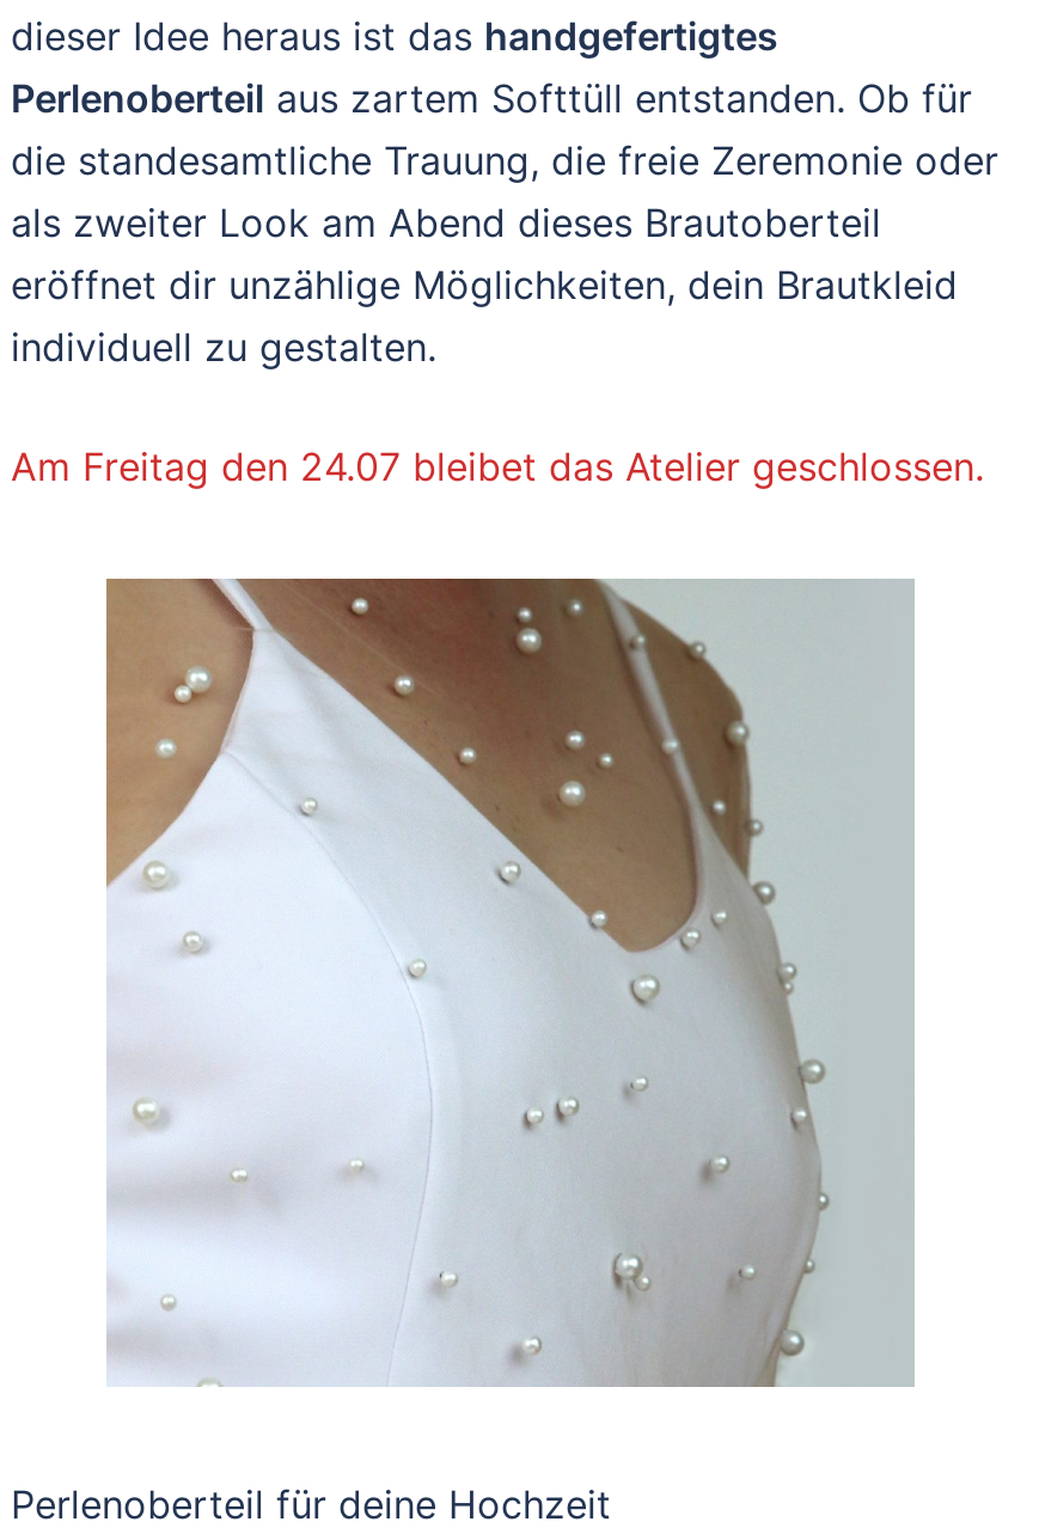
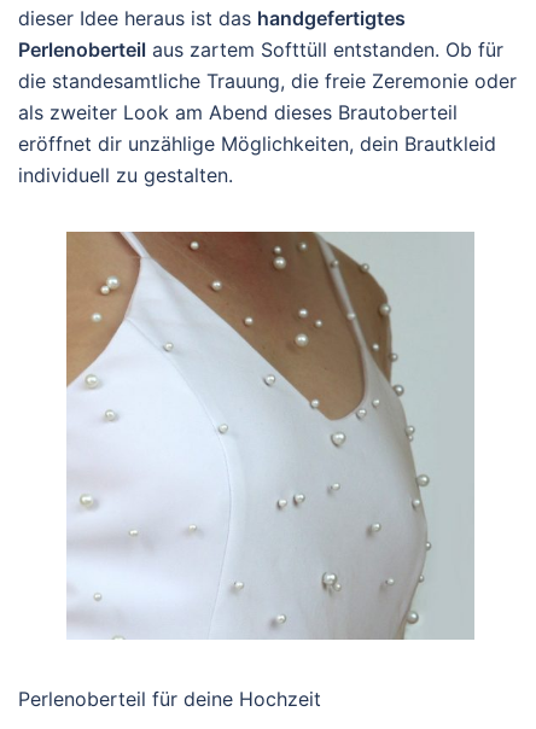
- Am Freitag den 24.07 bleibet das Atelier geschlossen.
